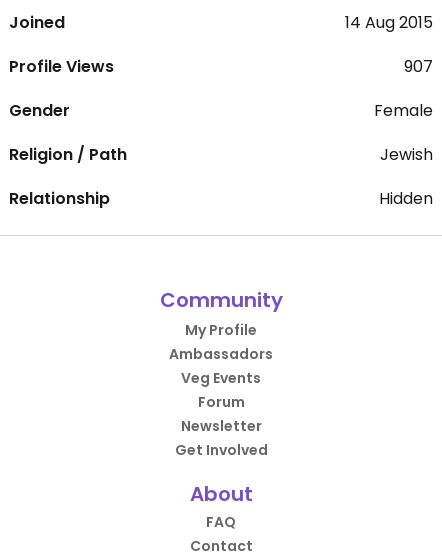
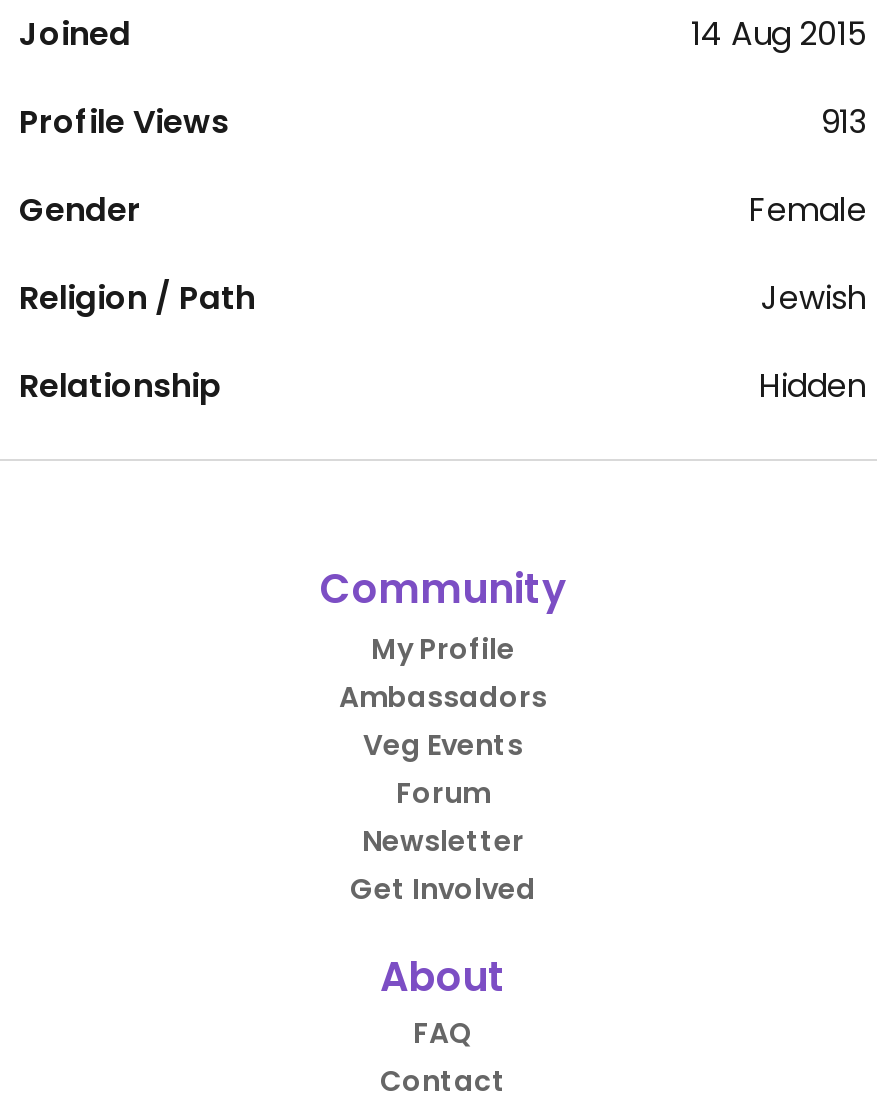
- 907
+ 913
